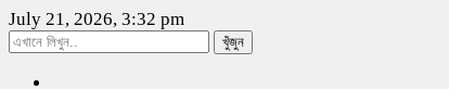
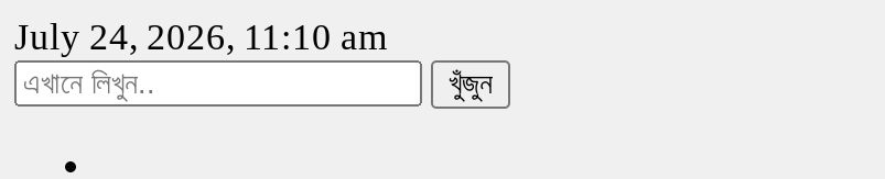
- July 21, 2026, 3:32 pm
+ July 24, 2026, 11:10 am
